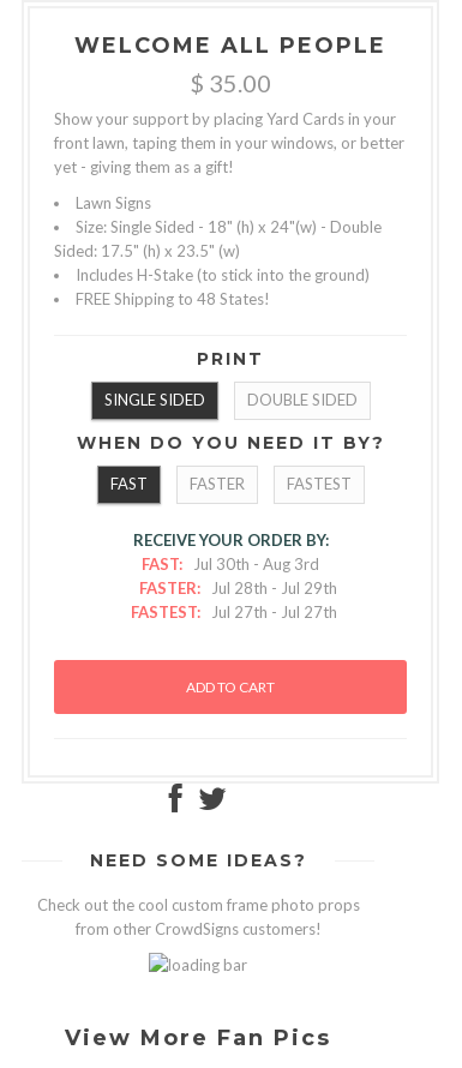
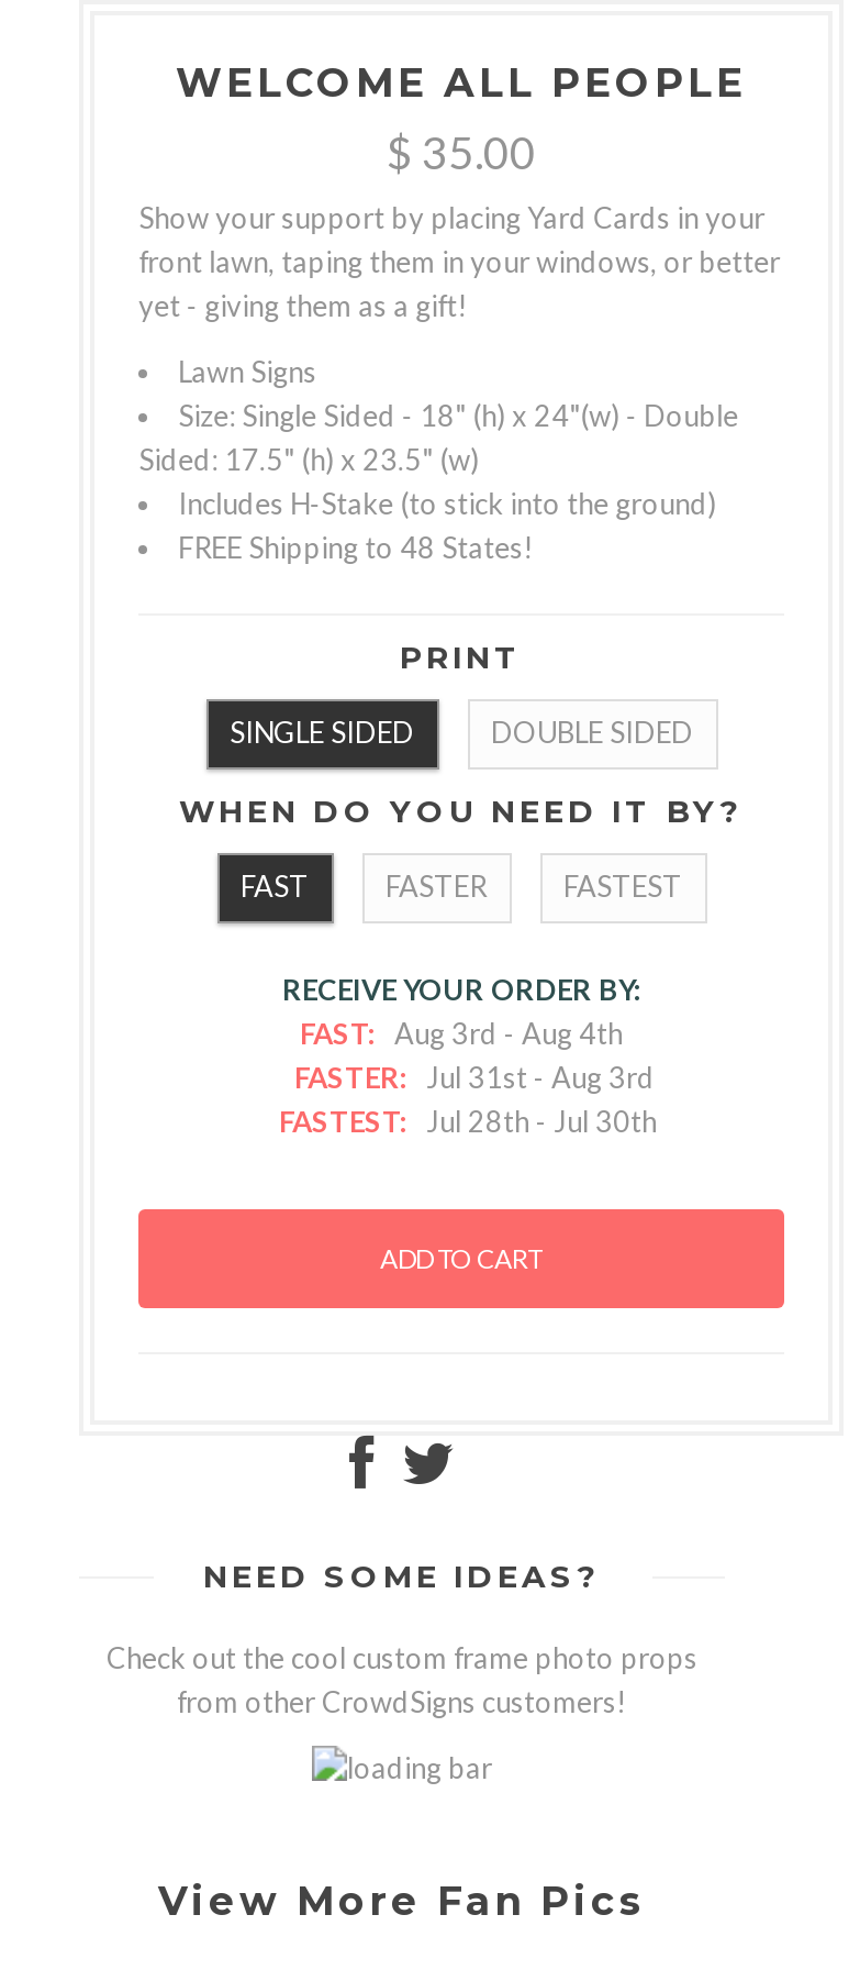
- FAST: Jul 30th - Aug 3rd
+ FAST: Aug 3rd - Aug 4th

- FASTER: Jul 28th - Jul 29th
+ FASTER: Jul 31st - Aug 3rd

- FASTEST: Jul 27th - Jul 27th
+ FASTEST: Jul 28th - Jul 30th
